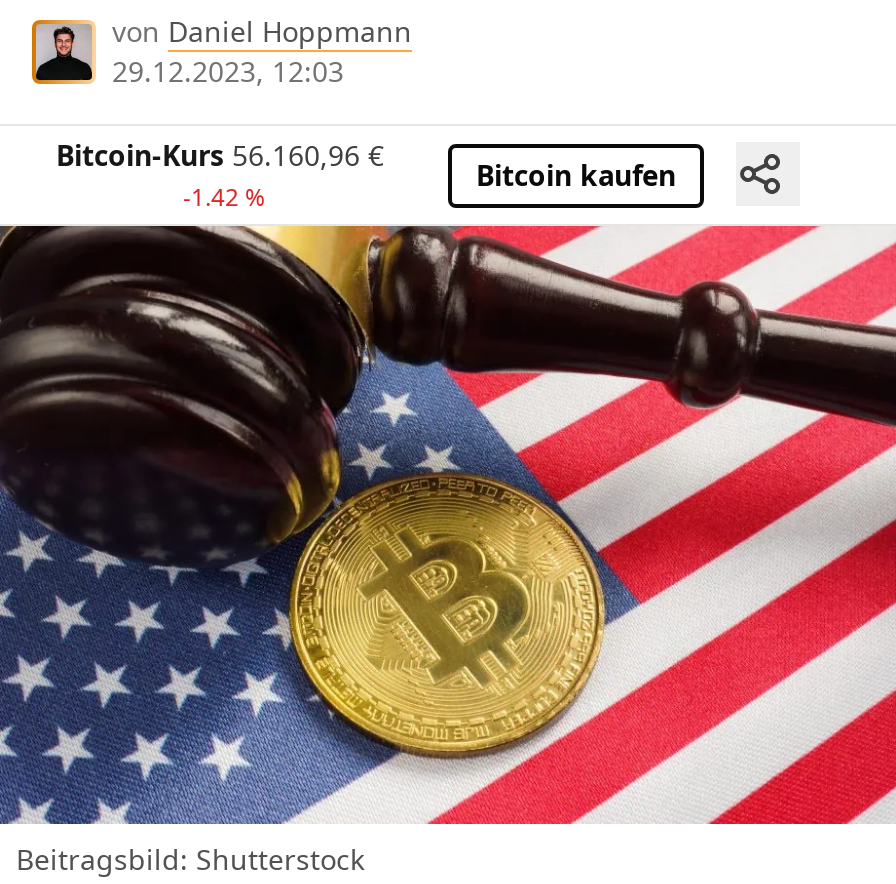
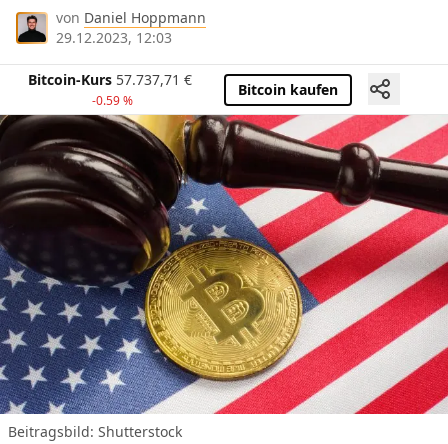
- Bitcoin-Kurs 56.160,96 €
+ Bitcoin-Kurs 57.737,71 €

- -1.42 %
+ -0.59 %
